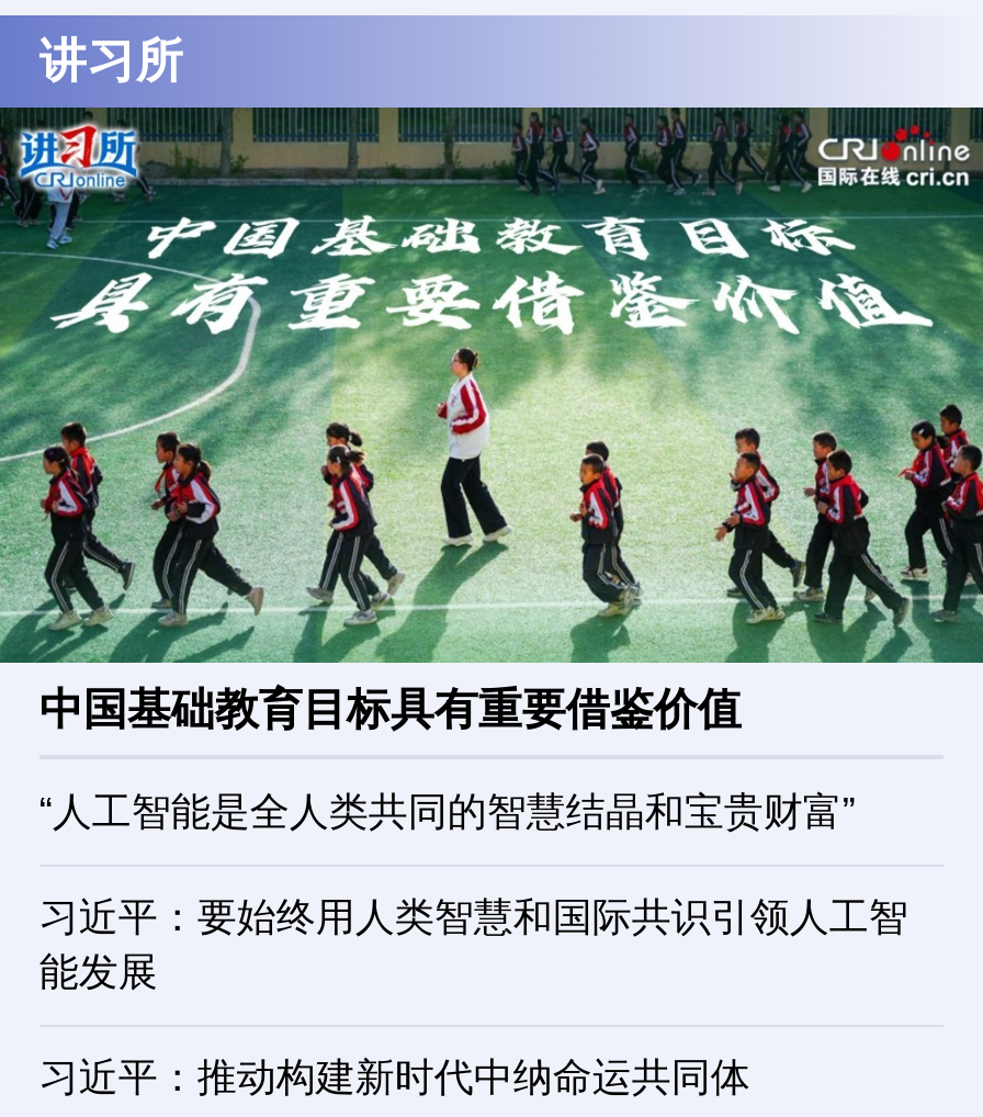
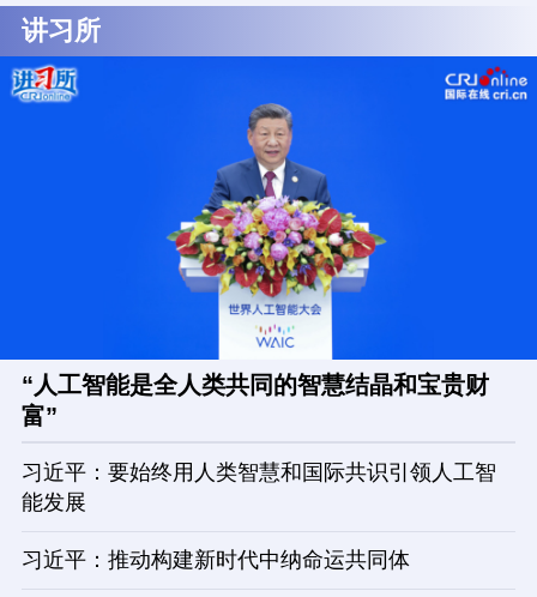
- [image]
- 中国基础教育目标具有重要借鉴价值
- “人工智能是全人类共同的智慧结晶和宝贵财富”
+ [image]
+ “人工智能是全人类共同的智慧结晶和宝贵财
+ 富”
